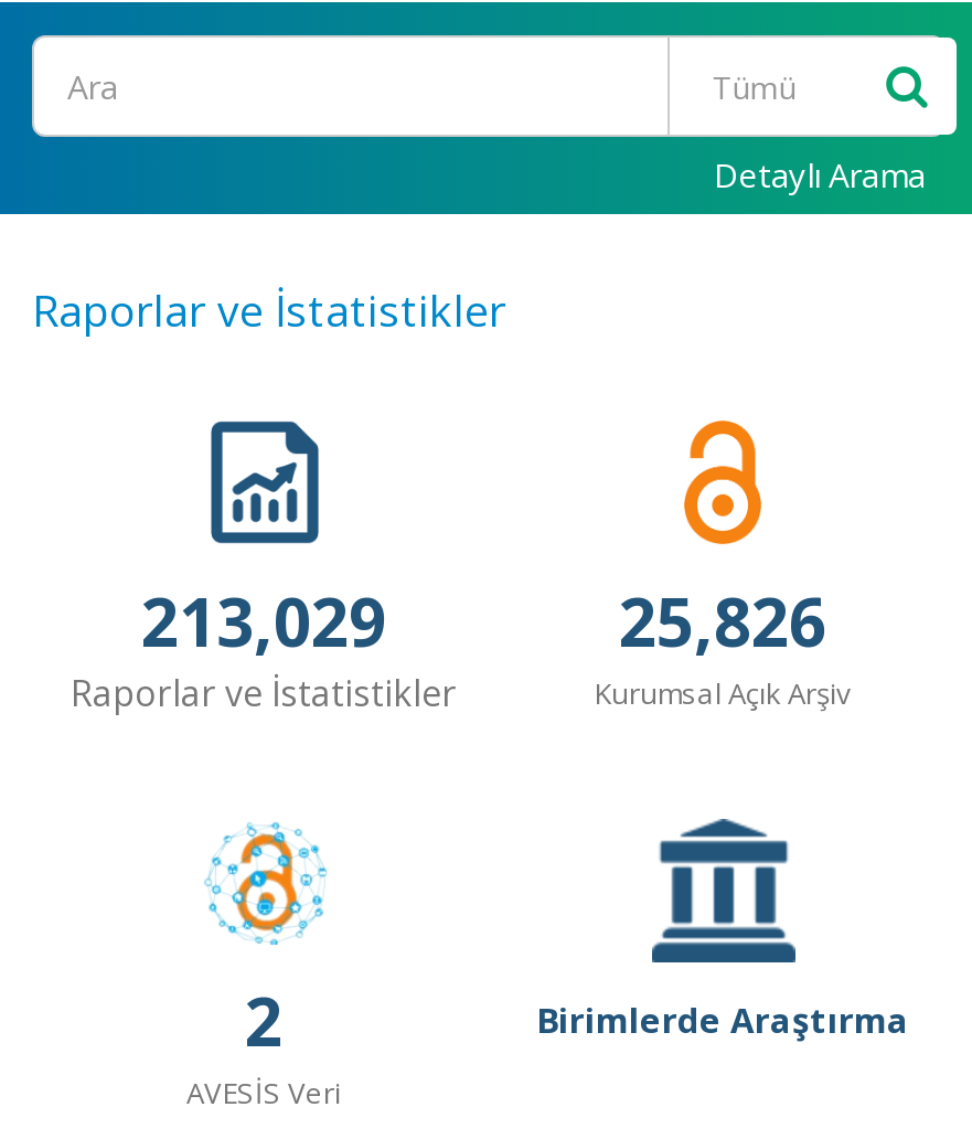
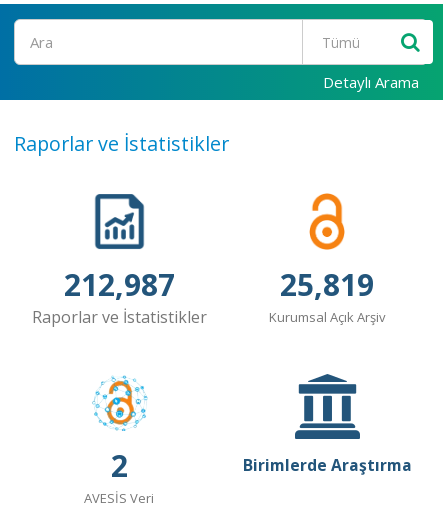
- 213,029
+ 212,987

- 25,826
+ 25,819
